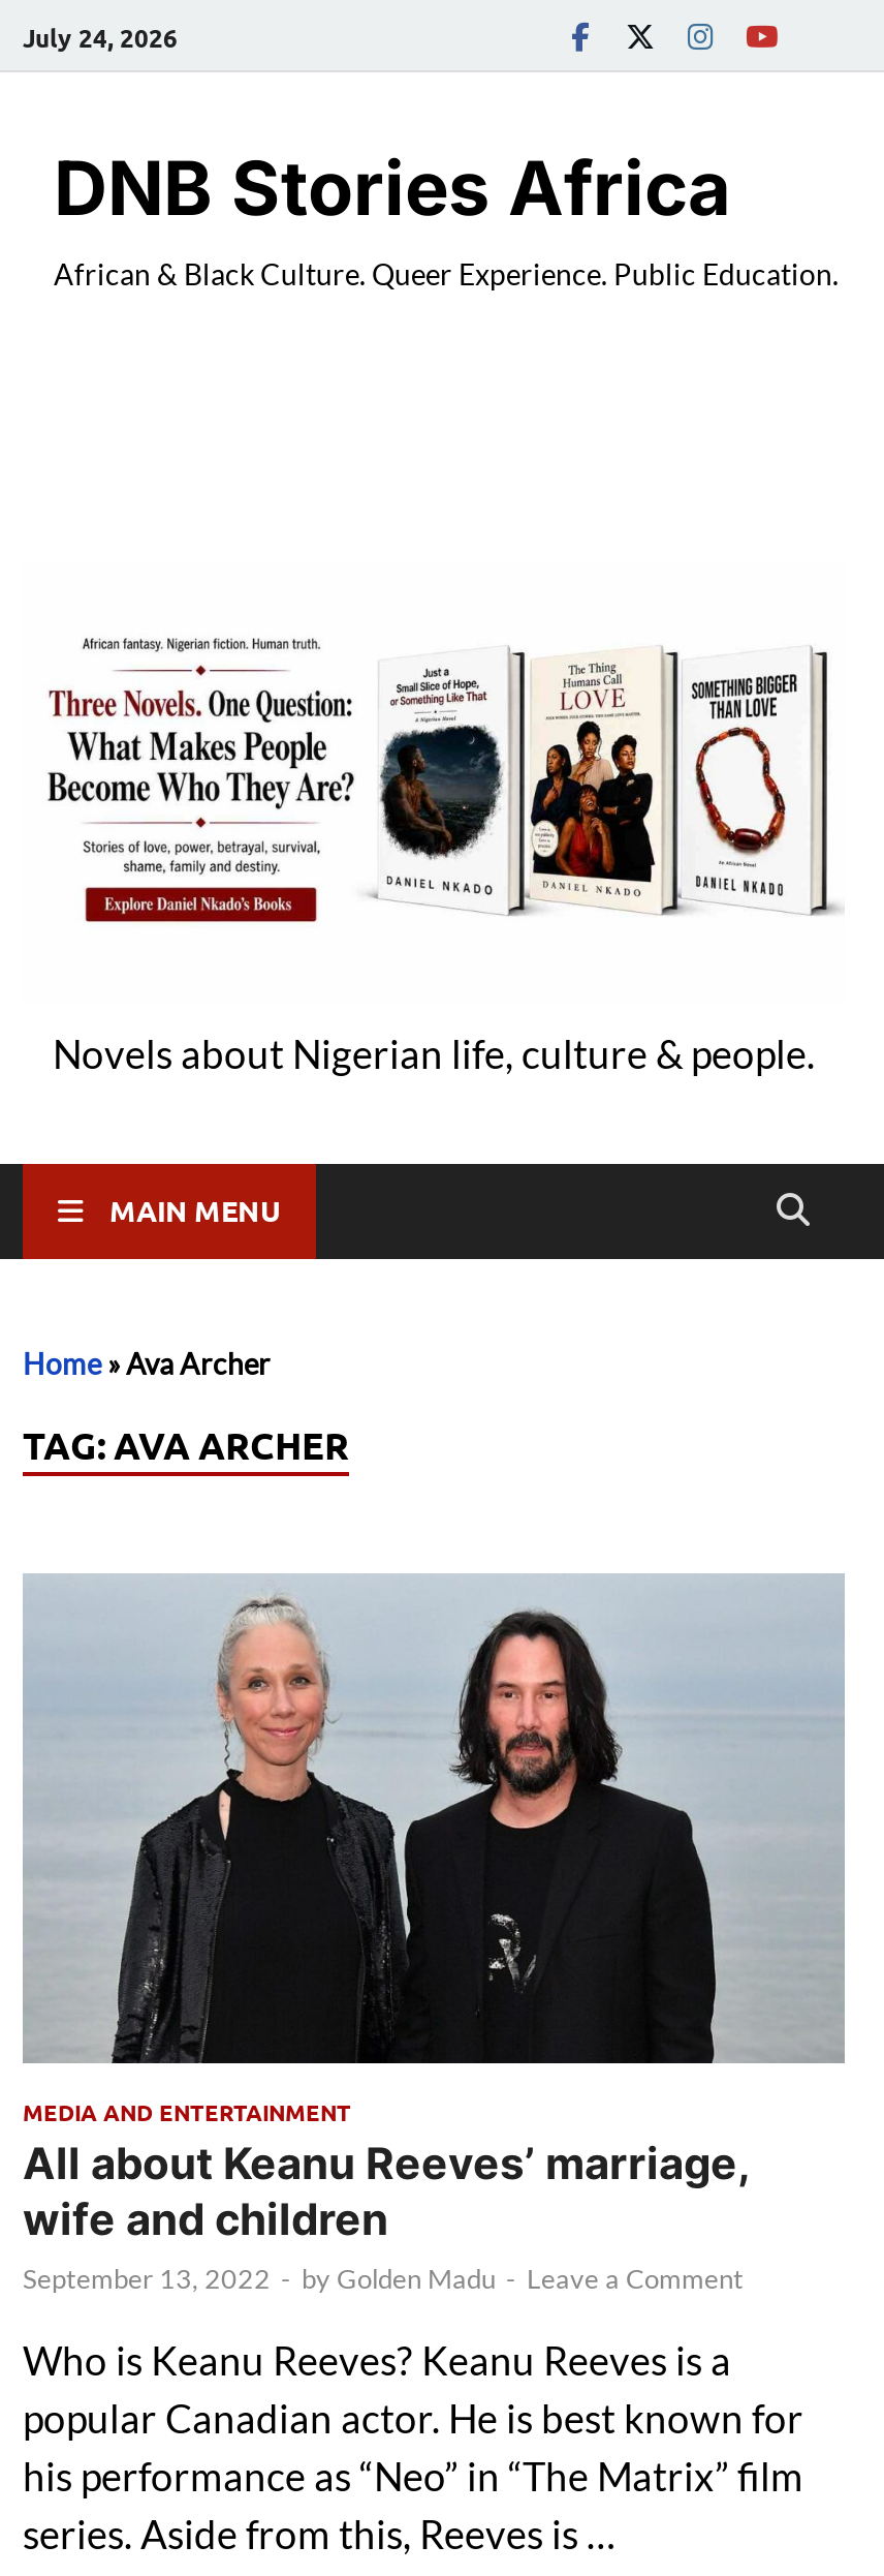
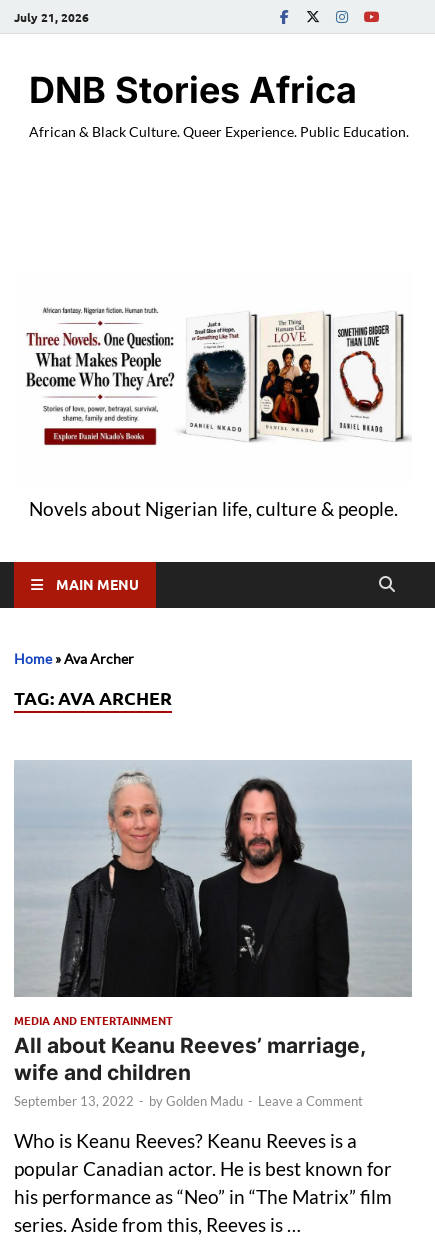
- July 24, 2026
+ July 21, 2026
